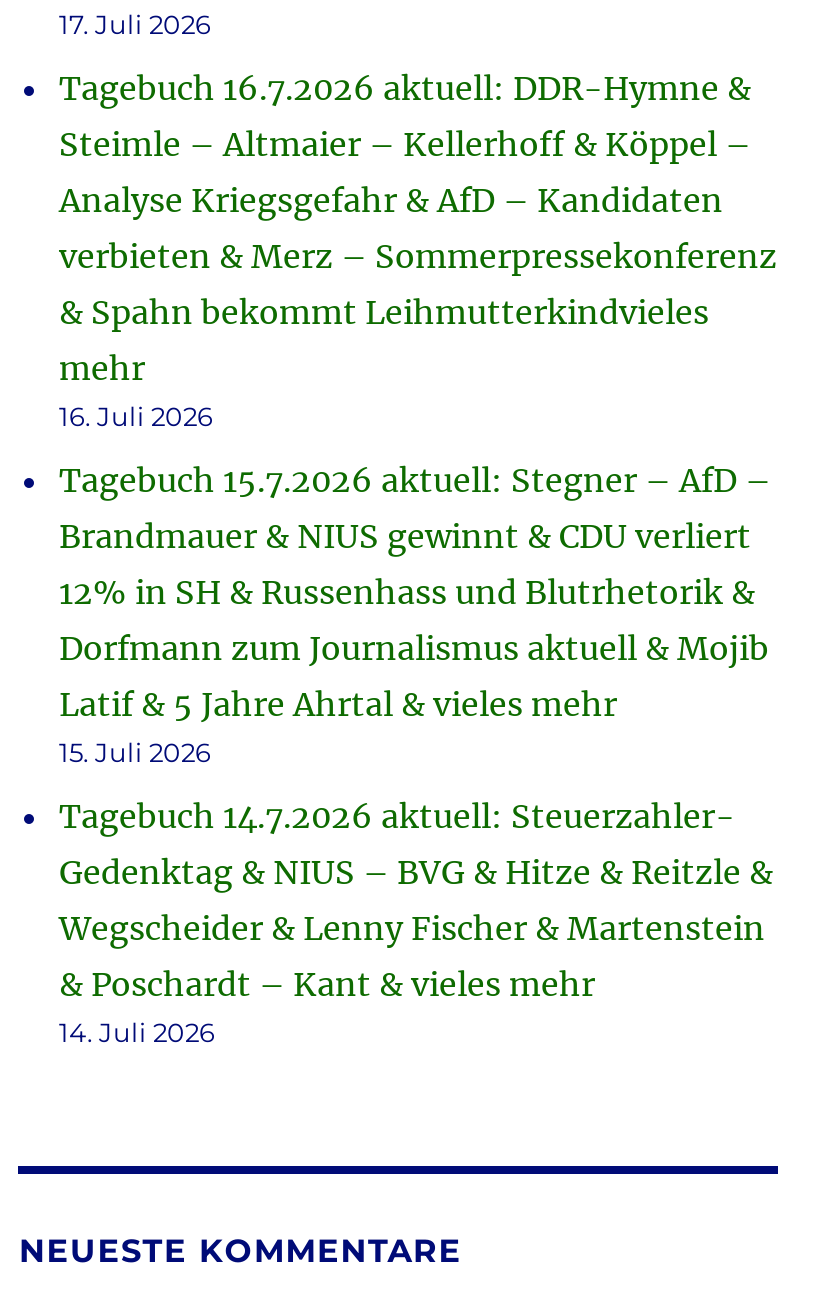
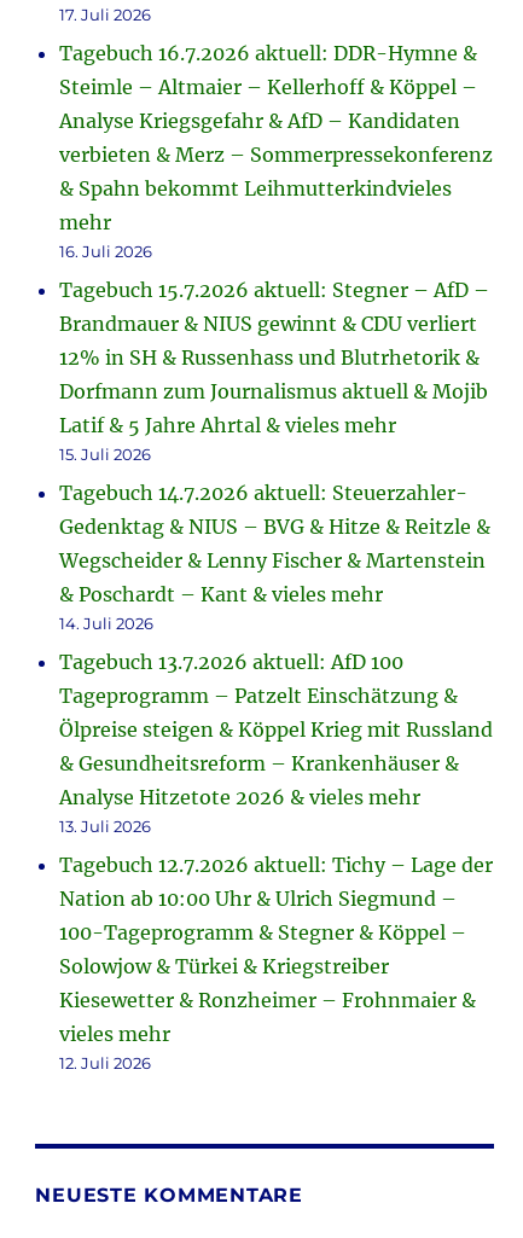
+ Tagebuch 13.7.2026 aktuell: AfD 100
+ Tageprogramm – Patzelt Einschätzung &
+ Ölpreise steigen & Köppel Krieg mit Russland
+ & Gesundheitsreform – Krankenhäuser &
+ Analyse Hitzetote 2026 & vieles mehr
+ 13. Juli 2026
+ Tagebuch 12.7.2026 aktuell: Tichy – Lage der
+ Nation ab 10:00 Uhr & Ulrich Siegmund –
+ 100-Tageprogramm & Stegner & Köppel –
+ Solowjow & Türkei & Kriegstreiber
+ Kiesewetter & Ronzheimer – Frohnmaier &
+ vieles mehr
+ 12. Juli 2026
